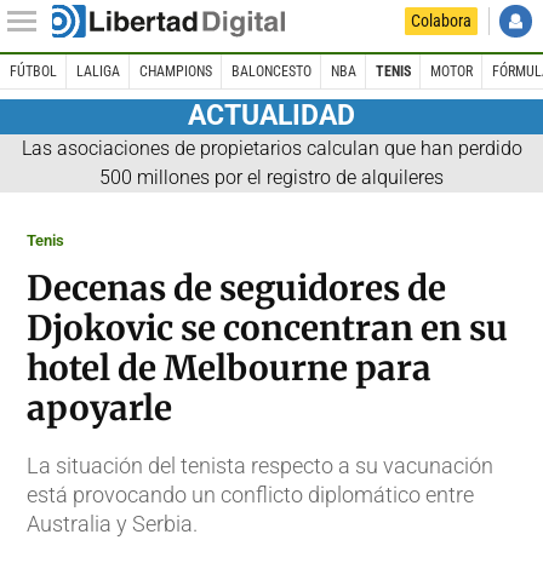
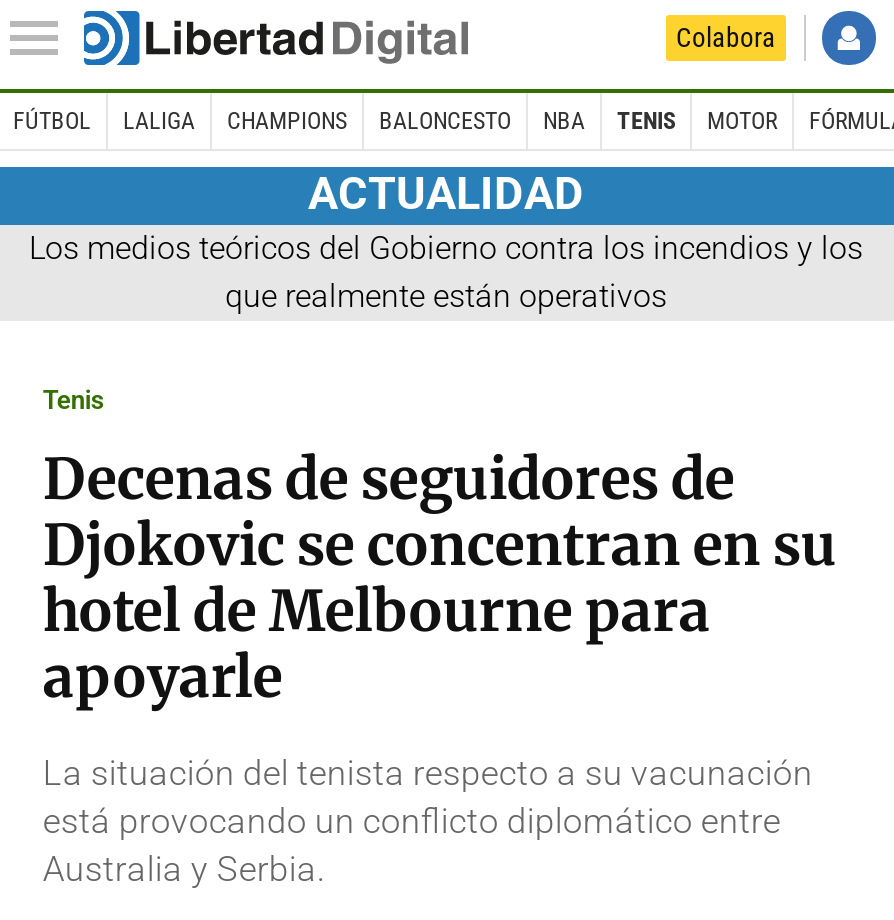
- Las asociaciones de propietarios calculan que han perdido
- 500 millones por el registro de alquileres
+ Los medios teóricos del Gobierno contra los incendios y los
+ que realmente están operativos
